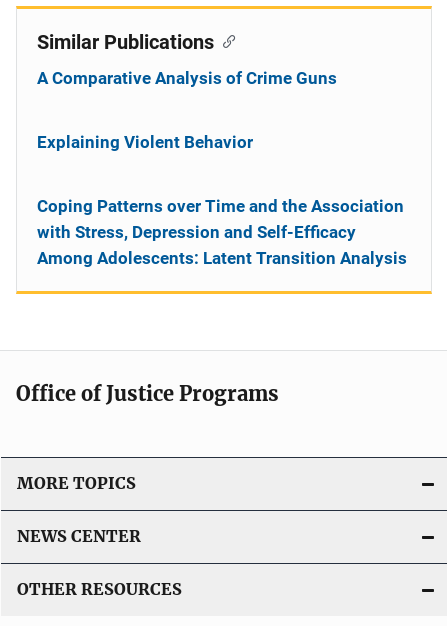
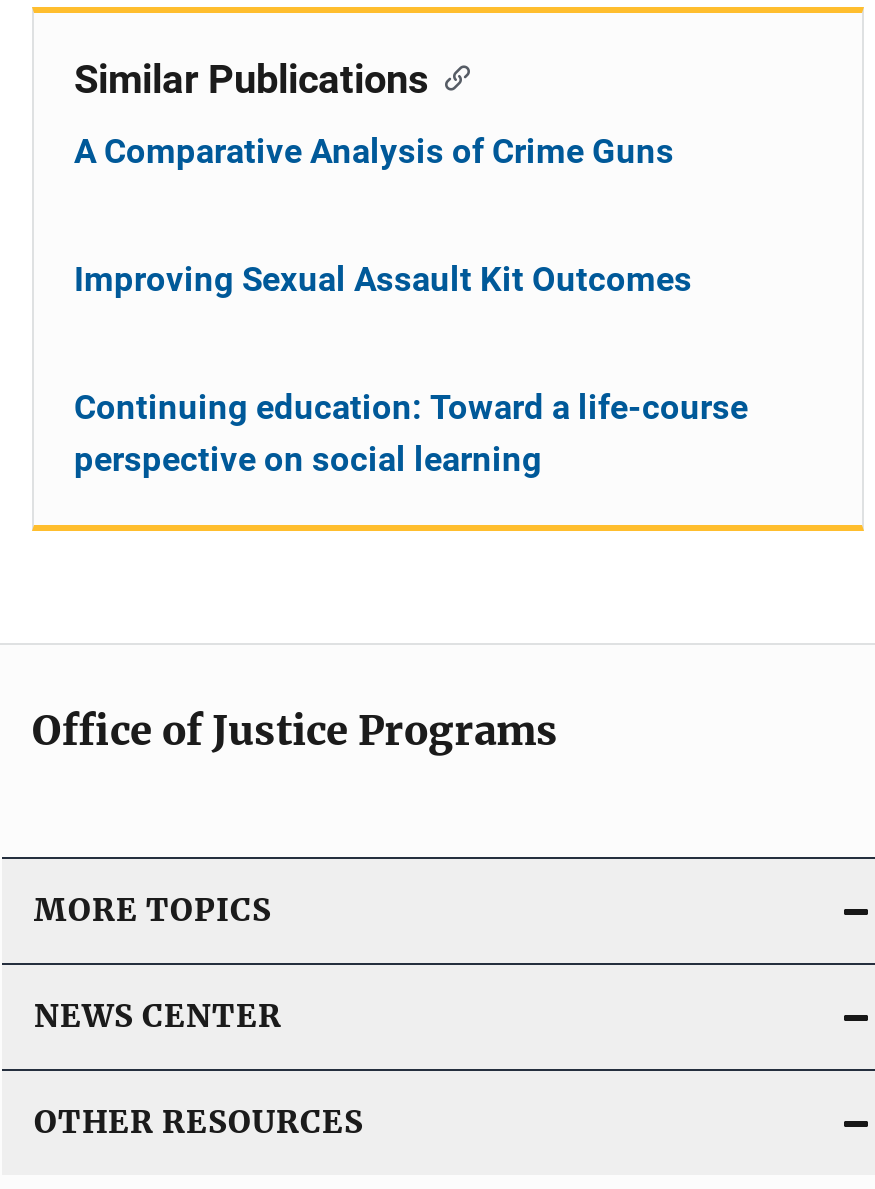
- Explaining Violent Behavior
+ Improving Sexual Assault Kit Outcomes

- Coping Patterns over Time and the Association
- with Stress, Depression and Self-Efficacy
- Among Adolescents: Latent Transition Analysis
+ Continuing education: Toward a life-course
+ perspective on social learning
